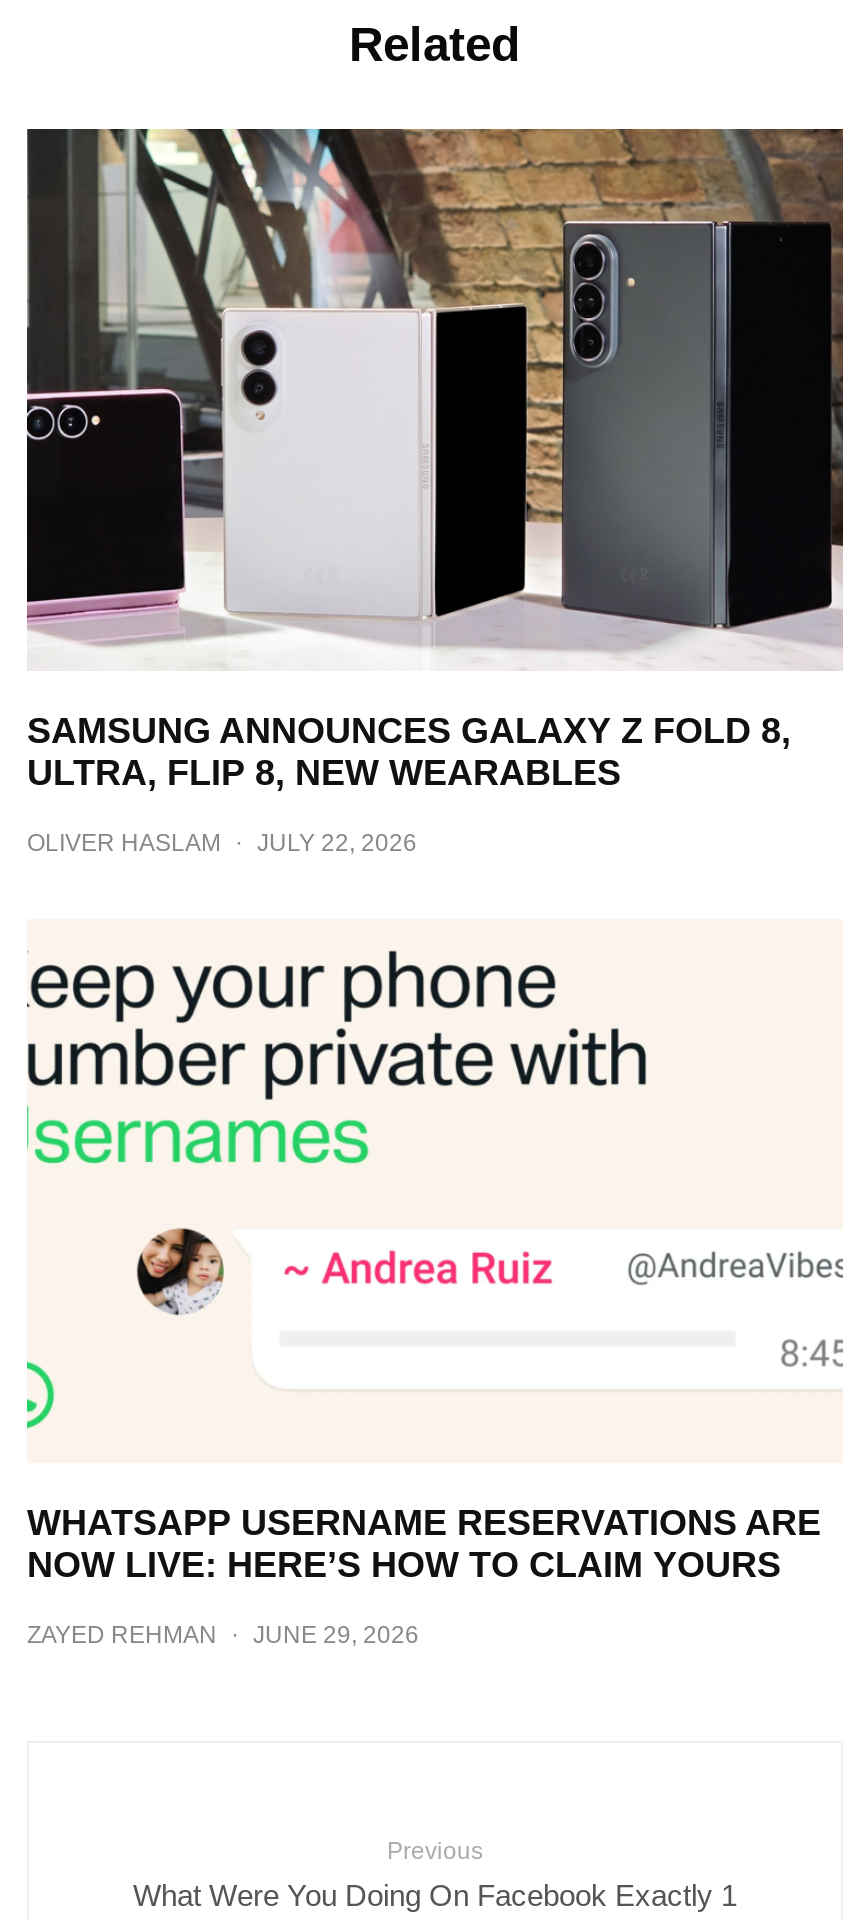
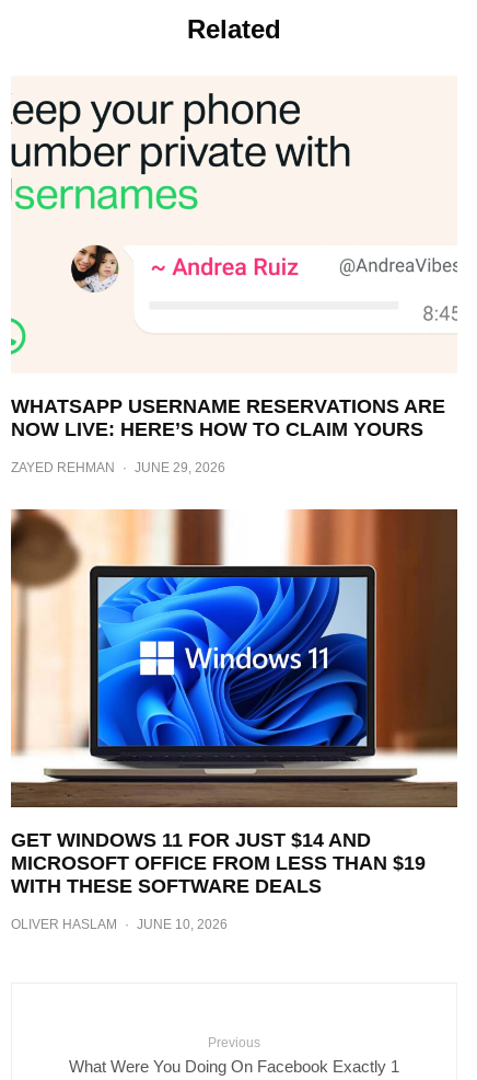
- [image]
- SAMSUNG ANNOUNCES GALAXY Z FOLD 8,
- ULTRA, FLIP 8, NEW WEARABLES
- OLIVER HASLAM · JULY 22, 2026

moved up: [image]

moved up: [image]

moved up: WHATSAPP USERNAME RESERVATIONS ARE | NOW LIVE: HERE’S HOW TO CLAIM YOURS | ZAYED REHMAN · JUNE 29, 2026

+ [image]
+ GET WINDOWS 11 FOR JUST $14 AND
+ MICROSOFT OFFICE FROM LESS THAN $19
+ WITH THESE SOFTWARE DEALS
+ OLIVER HASLAM · JUNE 10, 2026
